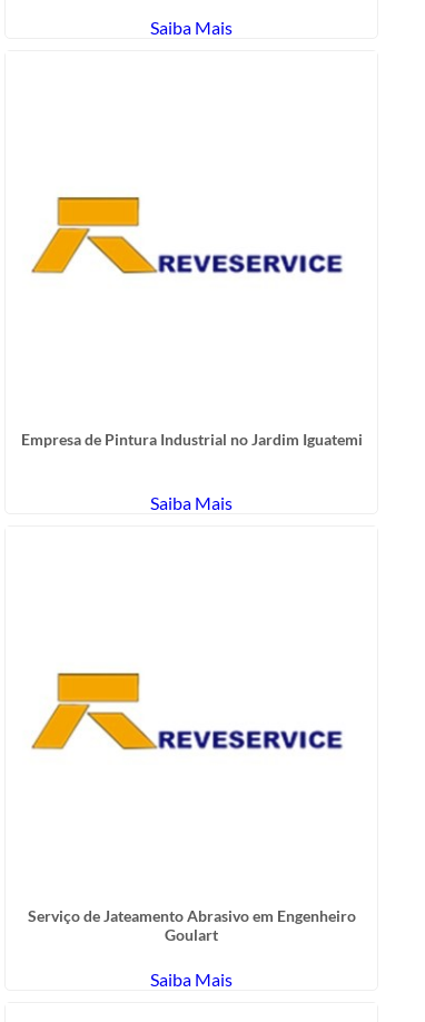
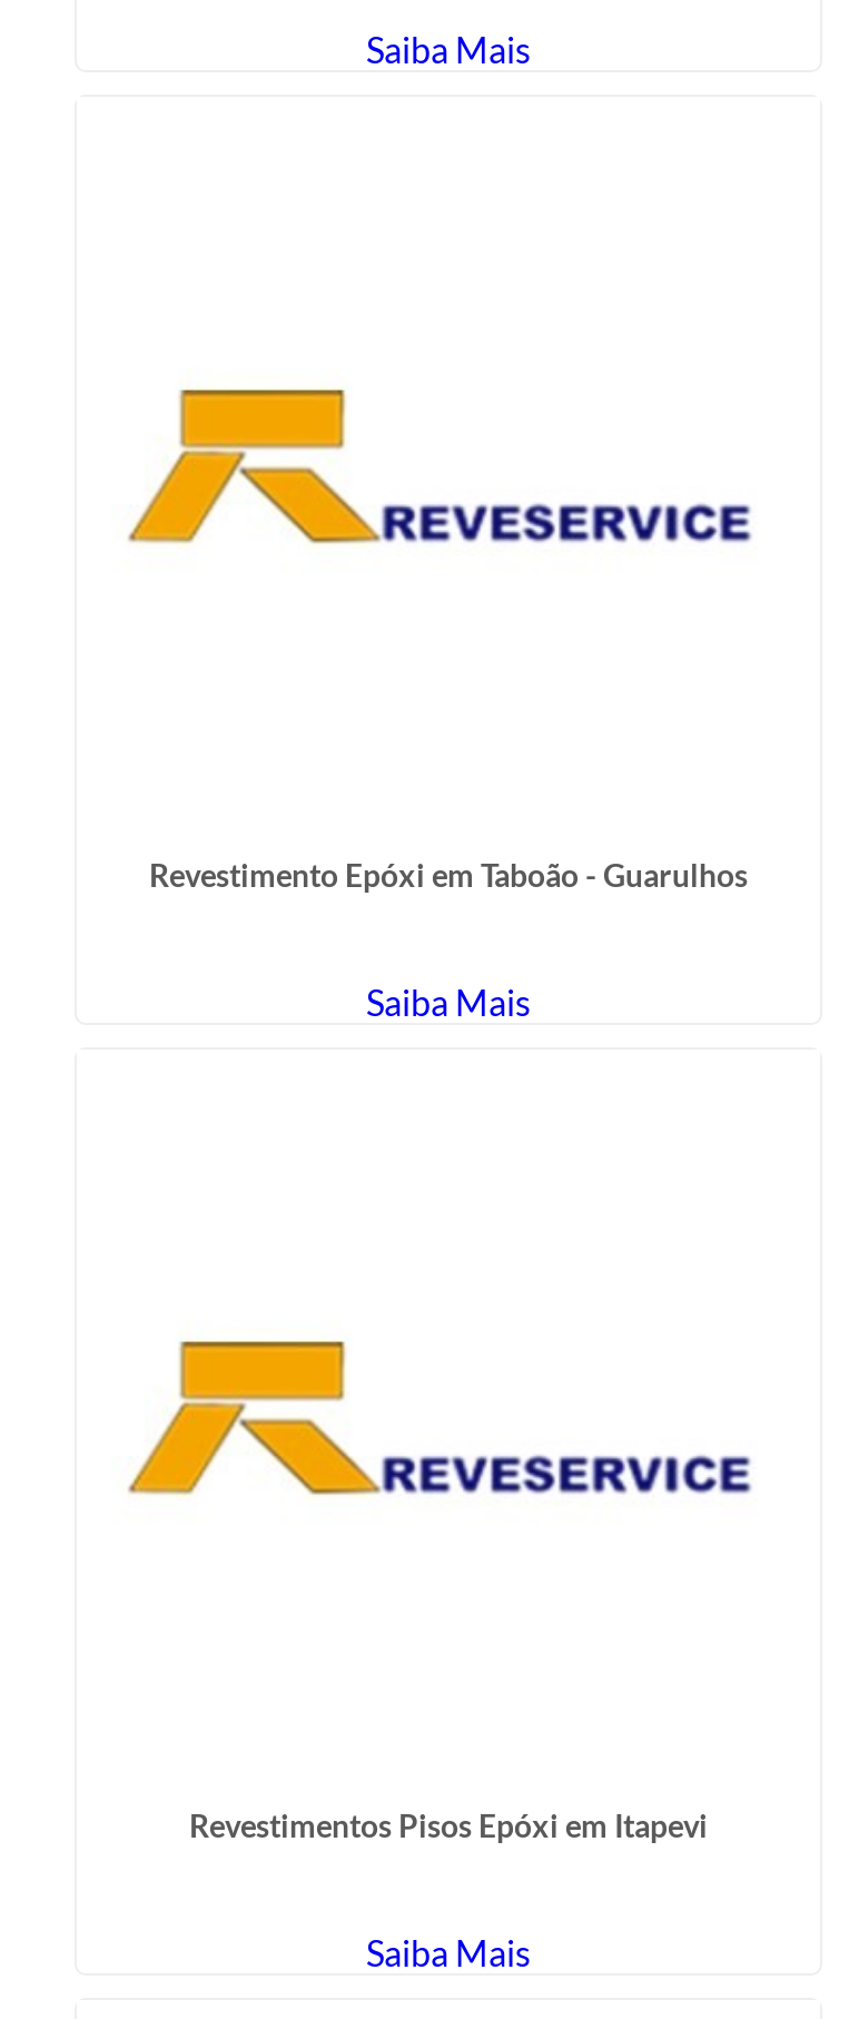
- Empresa de Pintura Industrial no Jardim Iguatemi
+ Revestimento Epóxi em Taboão - Guarulhos

- Serviço de Jateamento Abrasivo em Engenheiro
- Goulart
+ Revestimentos Pisos Epóxi em Itapevi
